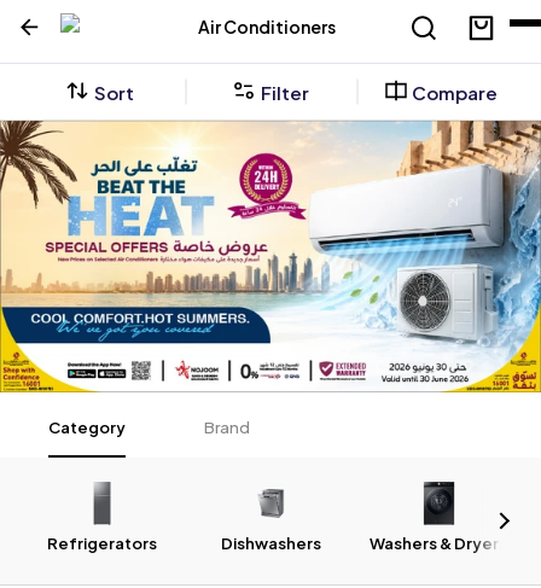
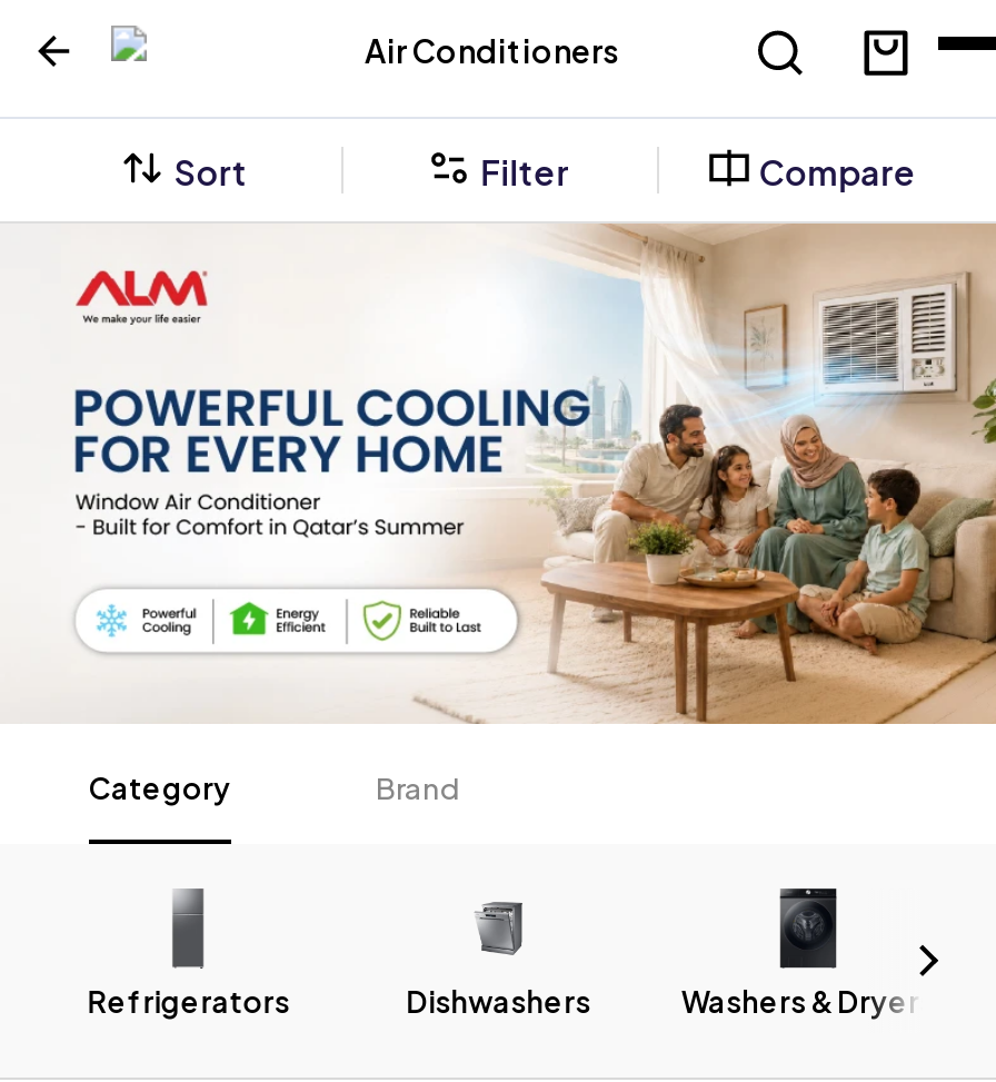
- [image]
+ [image]
